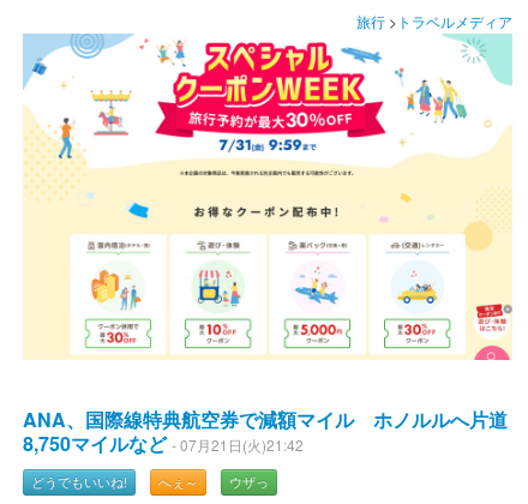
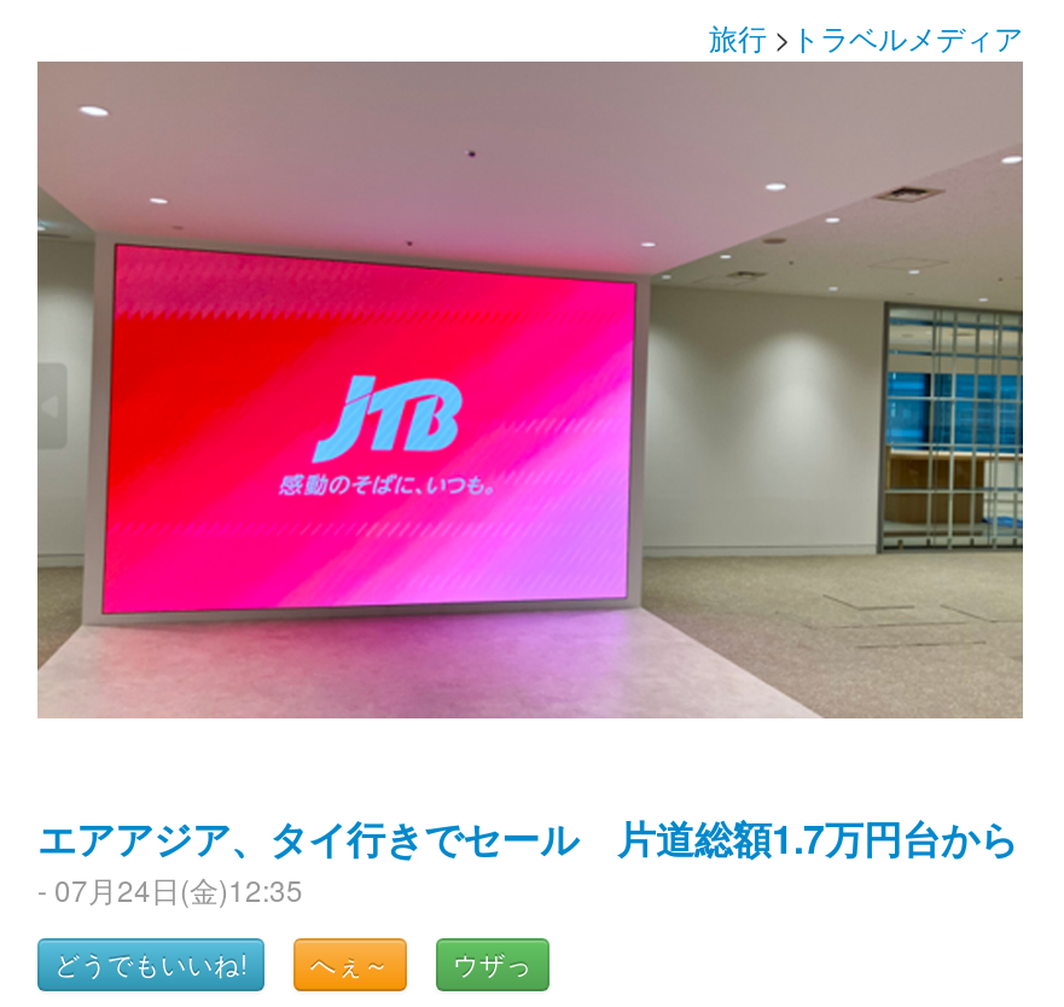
- [image]
- ANA、国際線特典航空券で減額マイル ホノルルへ片道
- 8,750マイルなど - 07月21日(火)21:42
+ [image]
+ エアアジア、タイ行きでセール 片道総額1.7万円台から
+ - 07月24日(金)12:35
